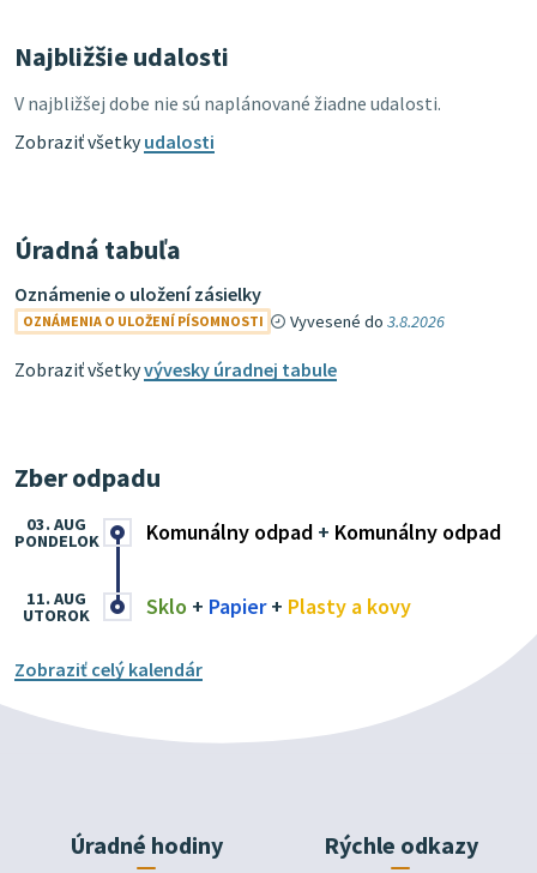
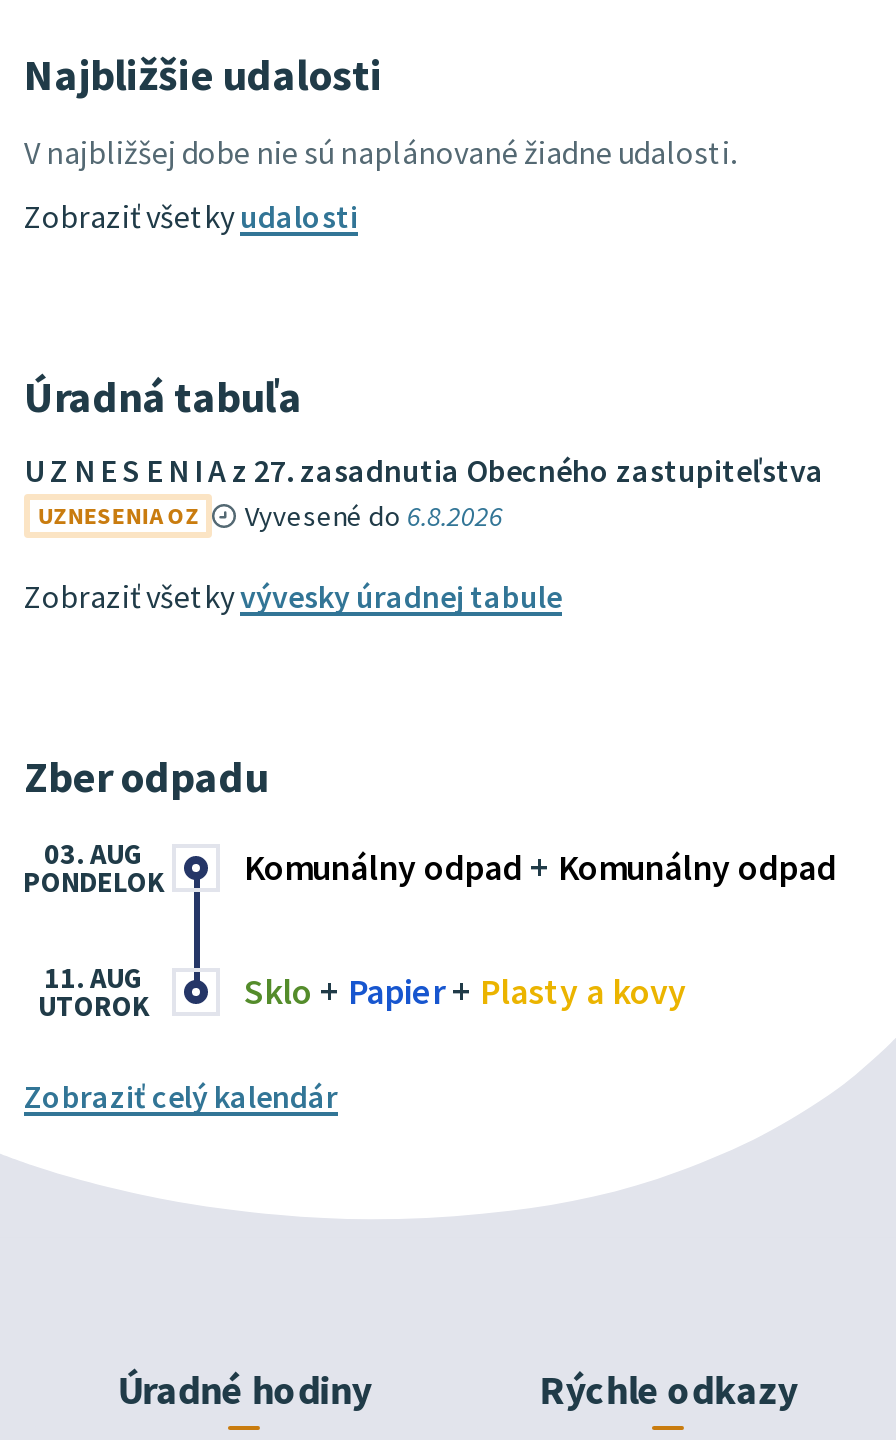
- Oznámenie o uložení zásielky
- OZNÁMENIA O ULOŽENÍ PÍSOMNOSTI
- Vyvesené do 3.8.2026
+ U Z N E S E N I A z 27. zasadnutia Obecného zastupiteľstva
+ UZNESENIA OZ
+ Vyvesené do 6.8.2026
